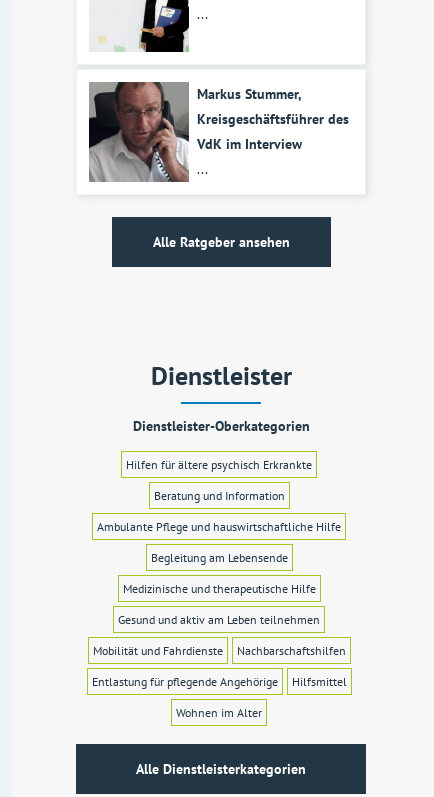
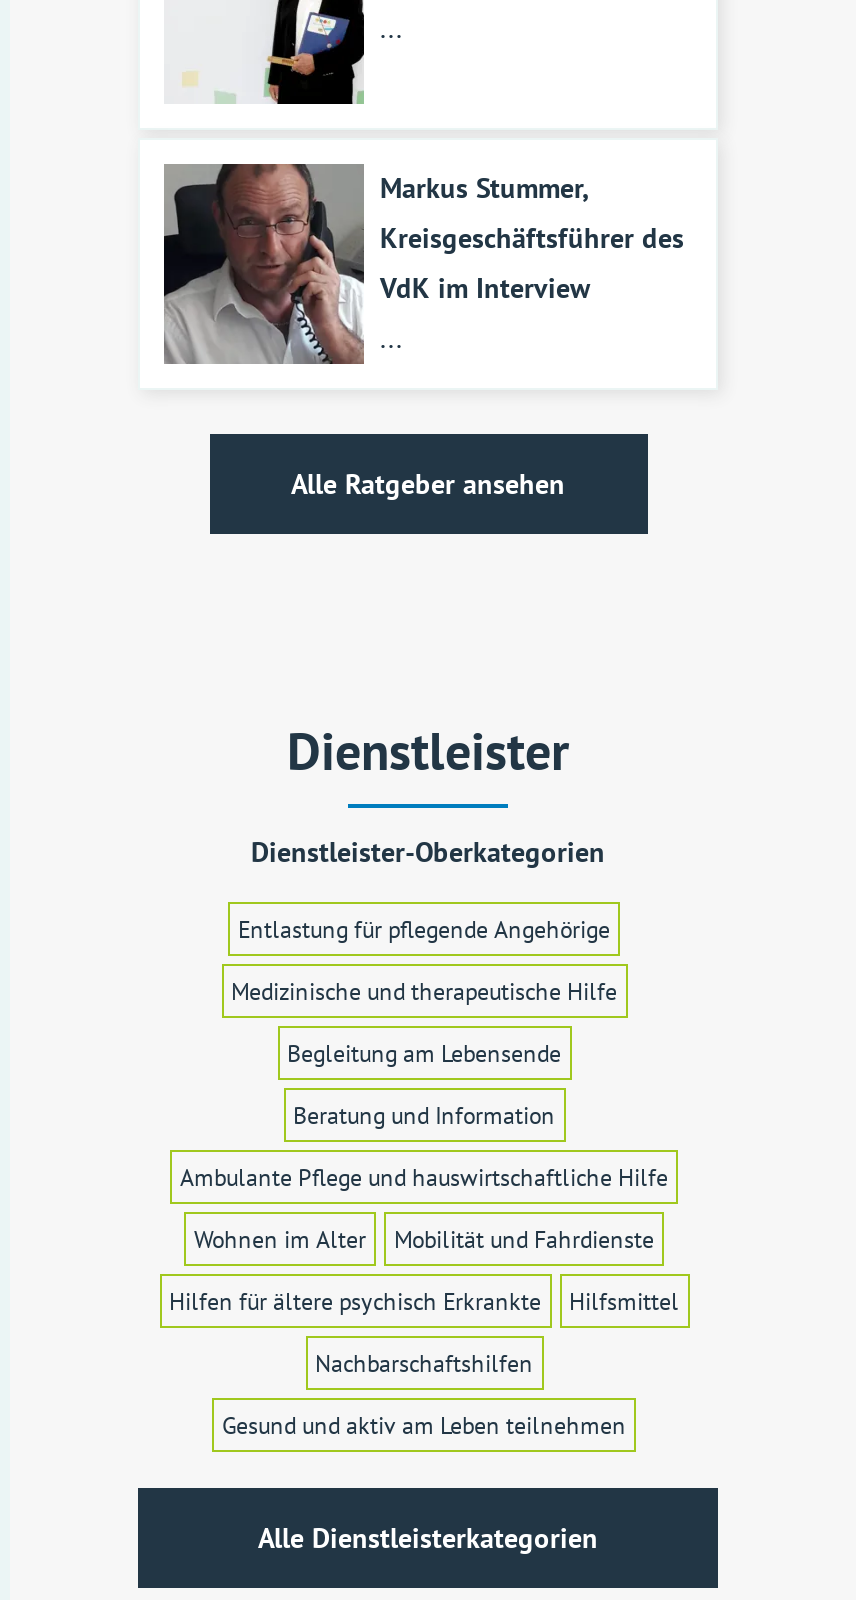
moved down: Hilfen für ältere psychisch Erkrankte

moved down: Beratung und Information | Ambulante Pflege und hauswirtschaftliche Hilfe

moved up: Begleitung am Lebensende | Medizinische und therapeutische Hilfe

moved down: Gesund und aktiv am Leben teilnehmen

moved up: Mobilität und Fahrdienste | Nachbarschaftshilfen

moved up: Entlastung für pflegende Angehörige

moved up: Hilfsmittel | Wohnen im Alter
